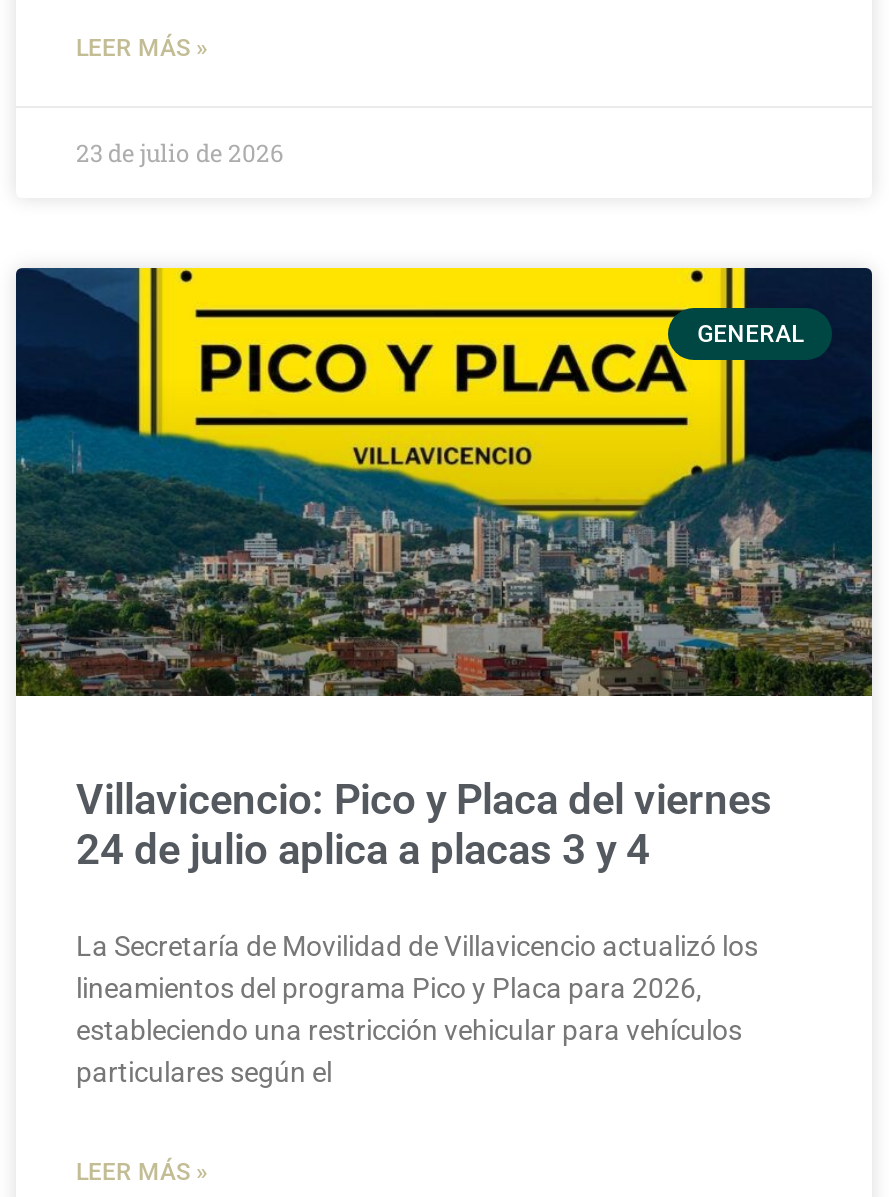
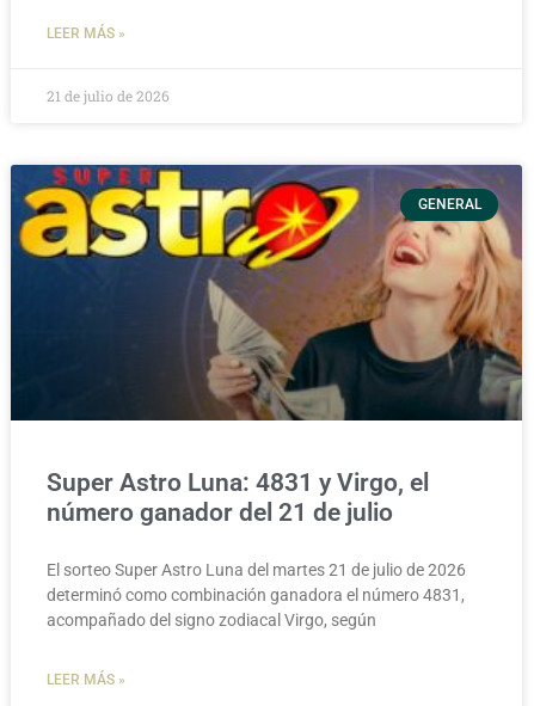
- 23 de julio de 2026
+ 21 de julio de 2026

- [image]
- Villavicencio: Pico y Placa del viernes
- 24 de julio aplica a placas 3 y 4
+ [image]
+ Super Astro Luna: 4831 y Virgo, el
+ número ganador del 21 de julio

- La Secretaría de Movilidad de Villavicencio actualizó los
- lineamientos del programa Pico y Placa para 2026,
- estableciendo una restricción vehicular para vehículos
- particulares según el
+ El sorteo Super Astro Luna del martes 21 de julio de 2026
+ determinó como combinación ganadora el número 4831,
+ acompañado del signo zodiacal Virgo, según
